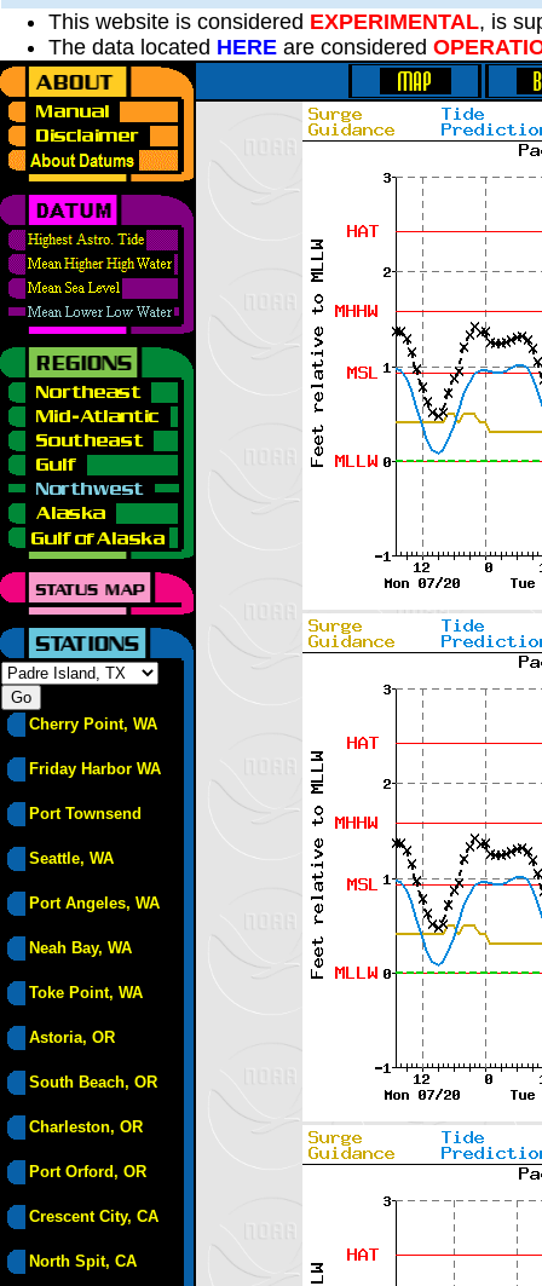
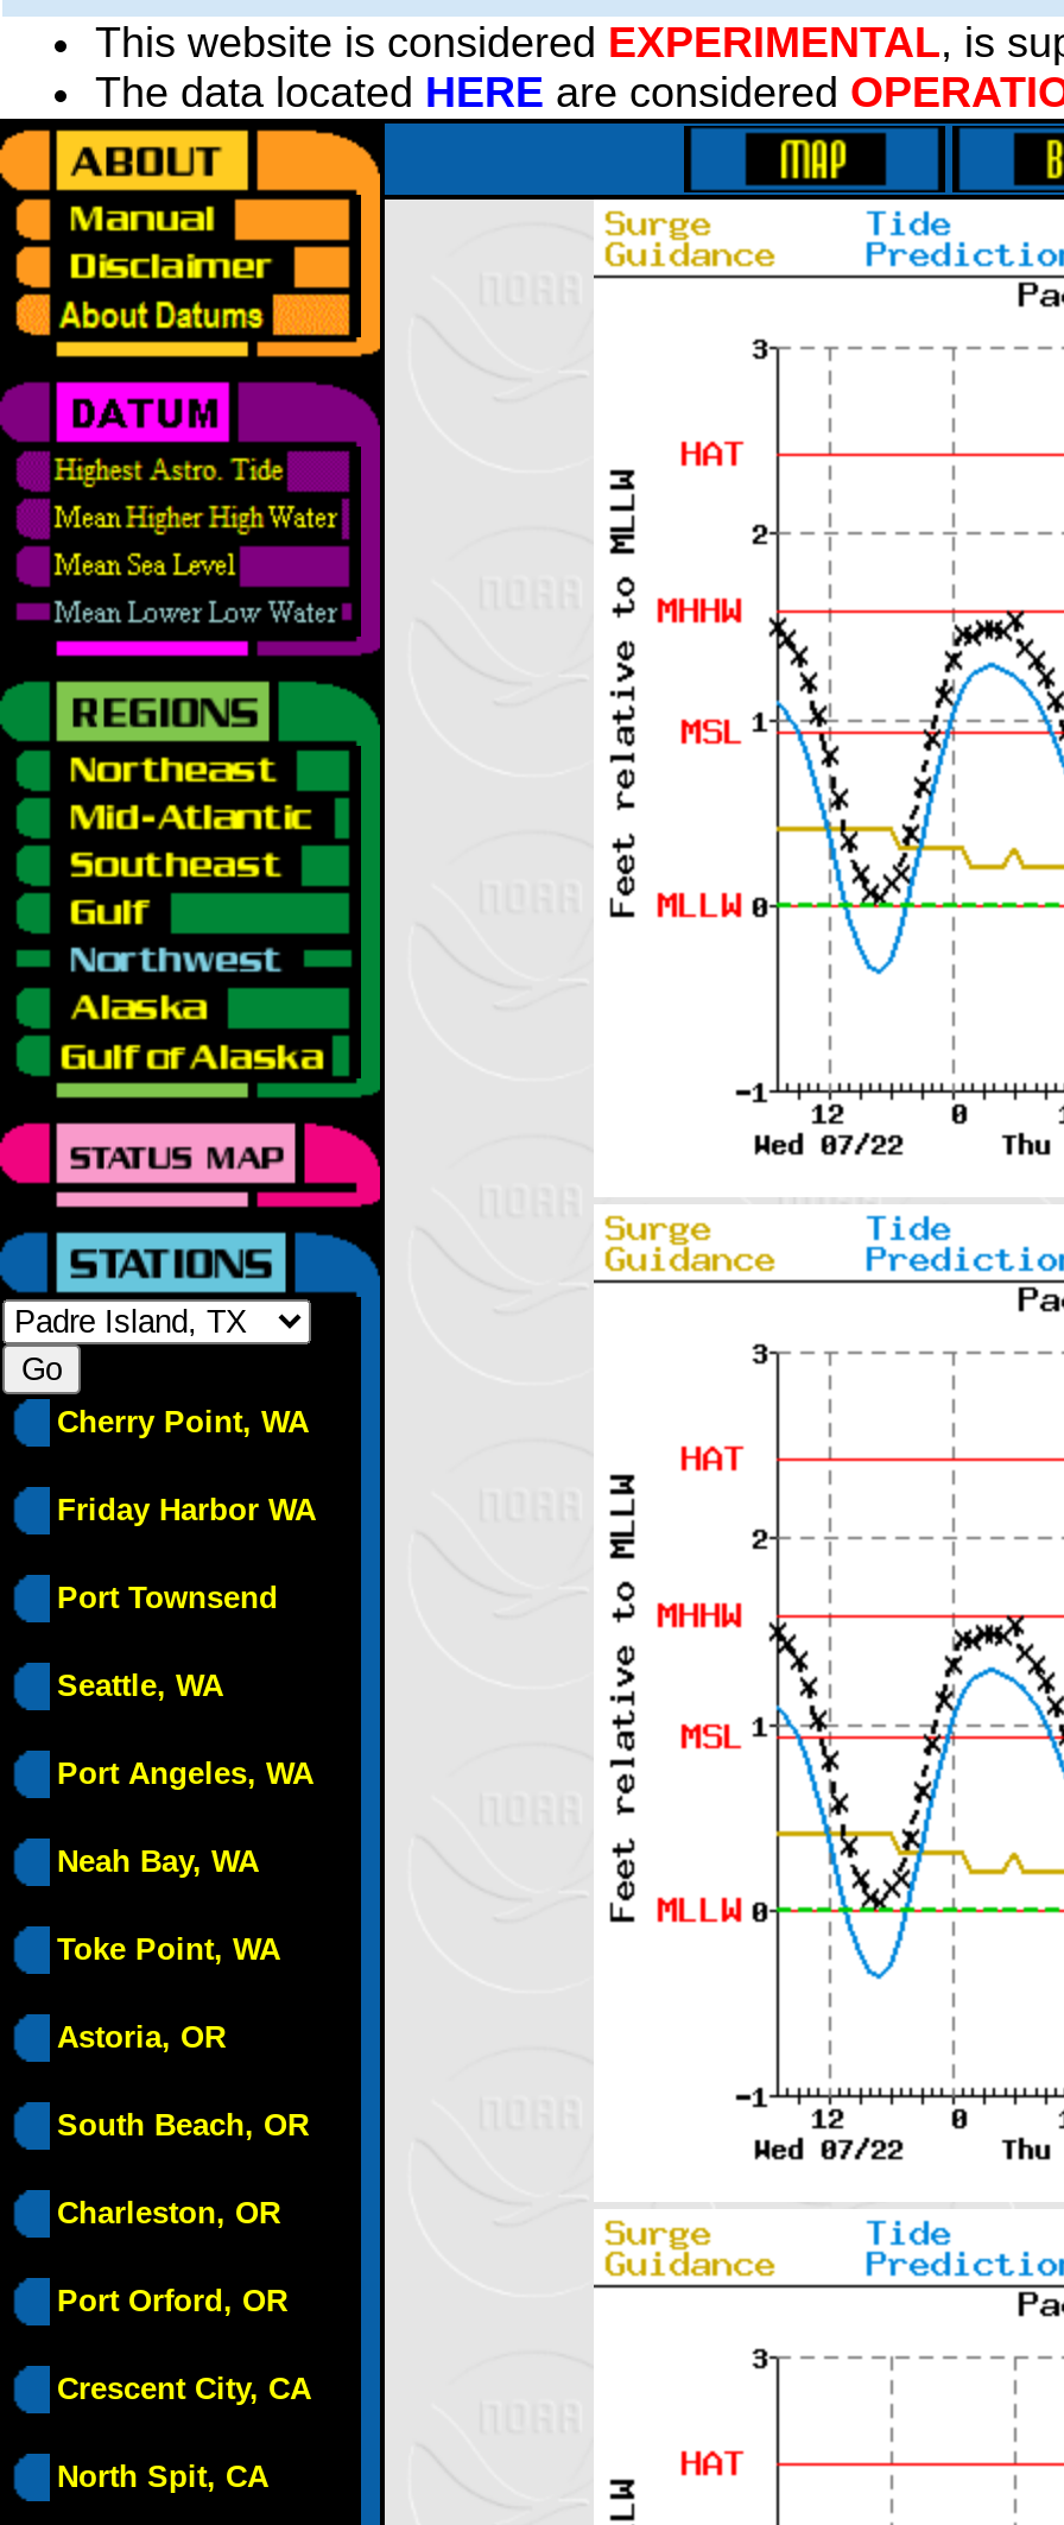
- [image]
+ [image]

- [image]
+ [image]
